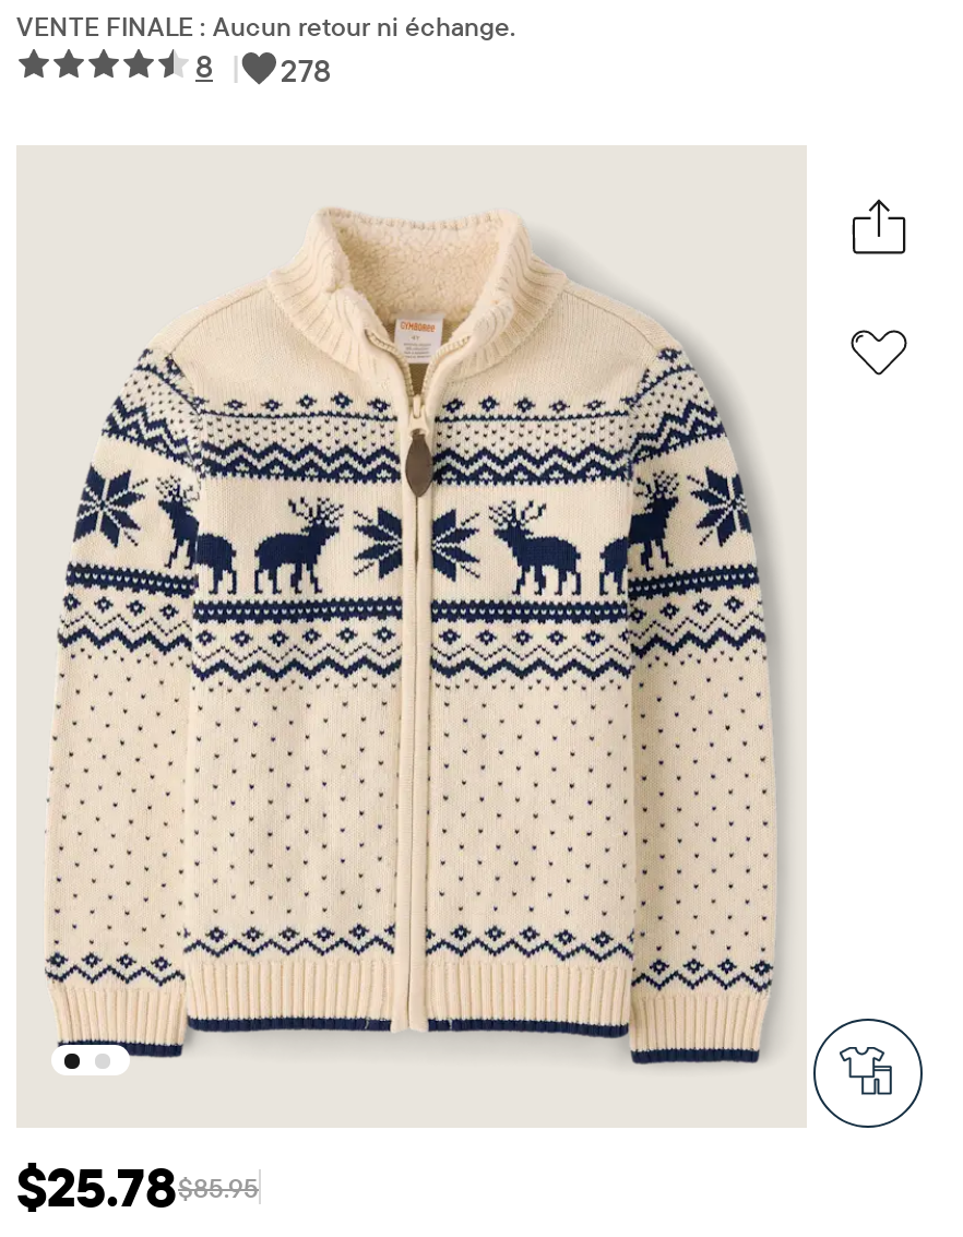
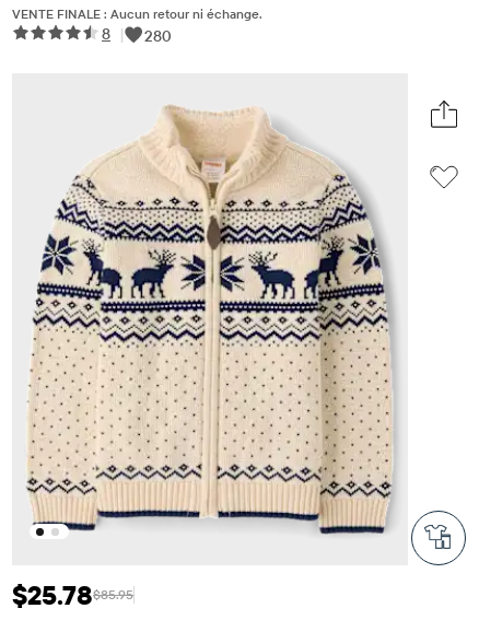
- 278
+ 280
